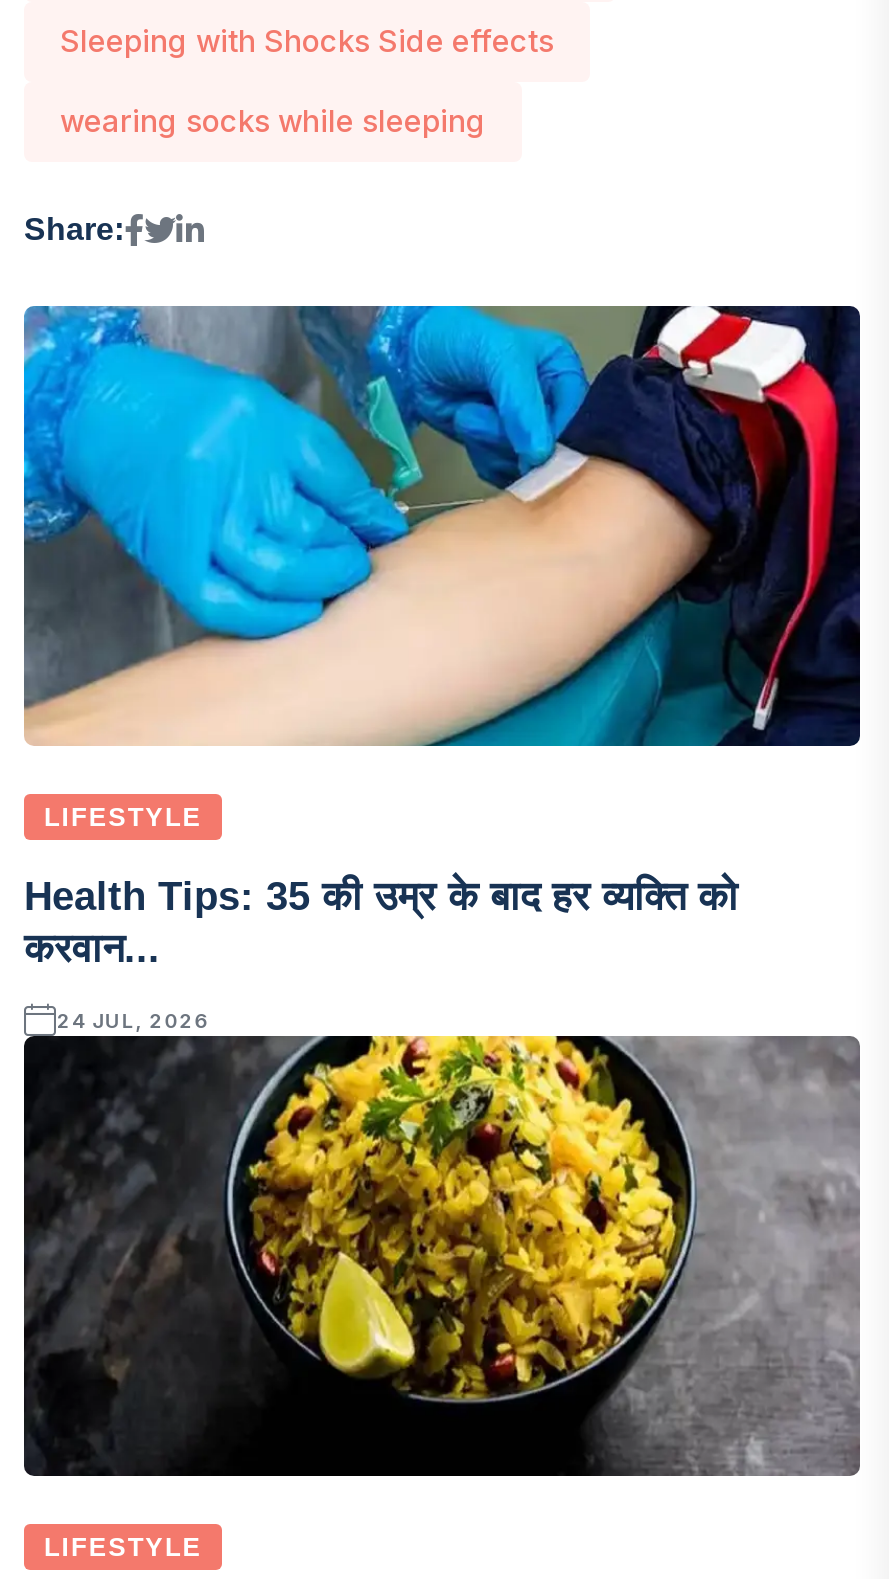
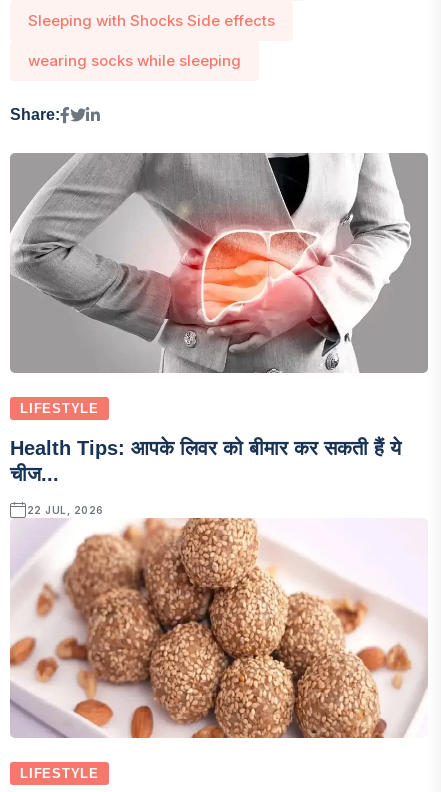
- [image]
+ [image]

- Health Tips: 35 की उम्र के बाद हर व्यक्ति को
- करवान...
+ Health Tips: आपके लिवर को बीमार कर सकती हैं ये
+ चीज...

- 24 JUL, 2026
+ 22 JUL, 2026

- [image]
+ [image]
